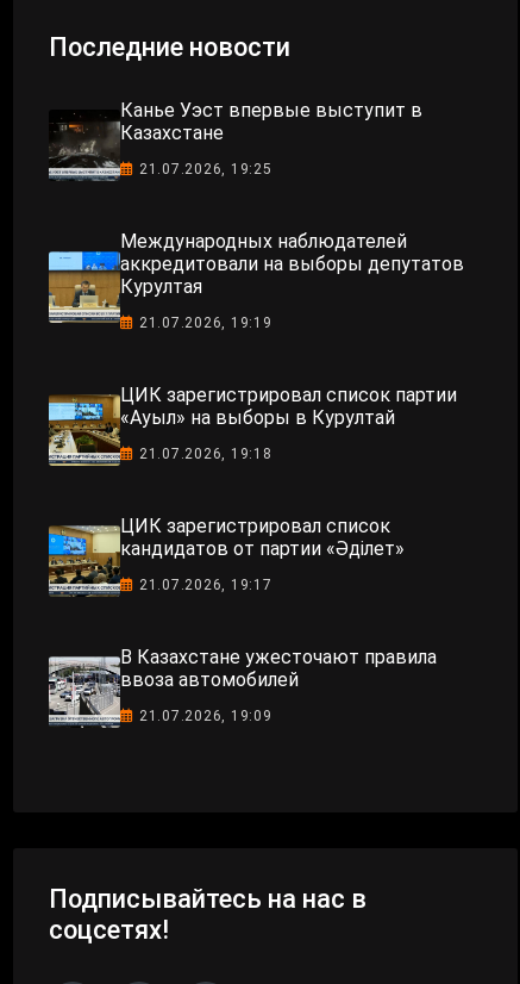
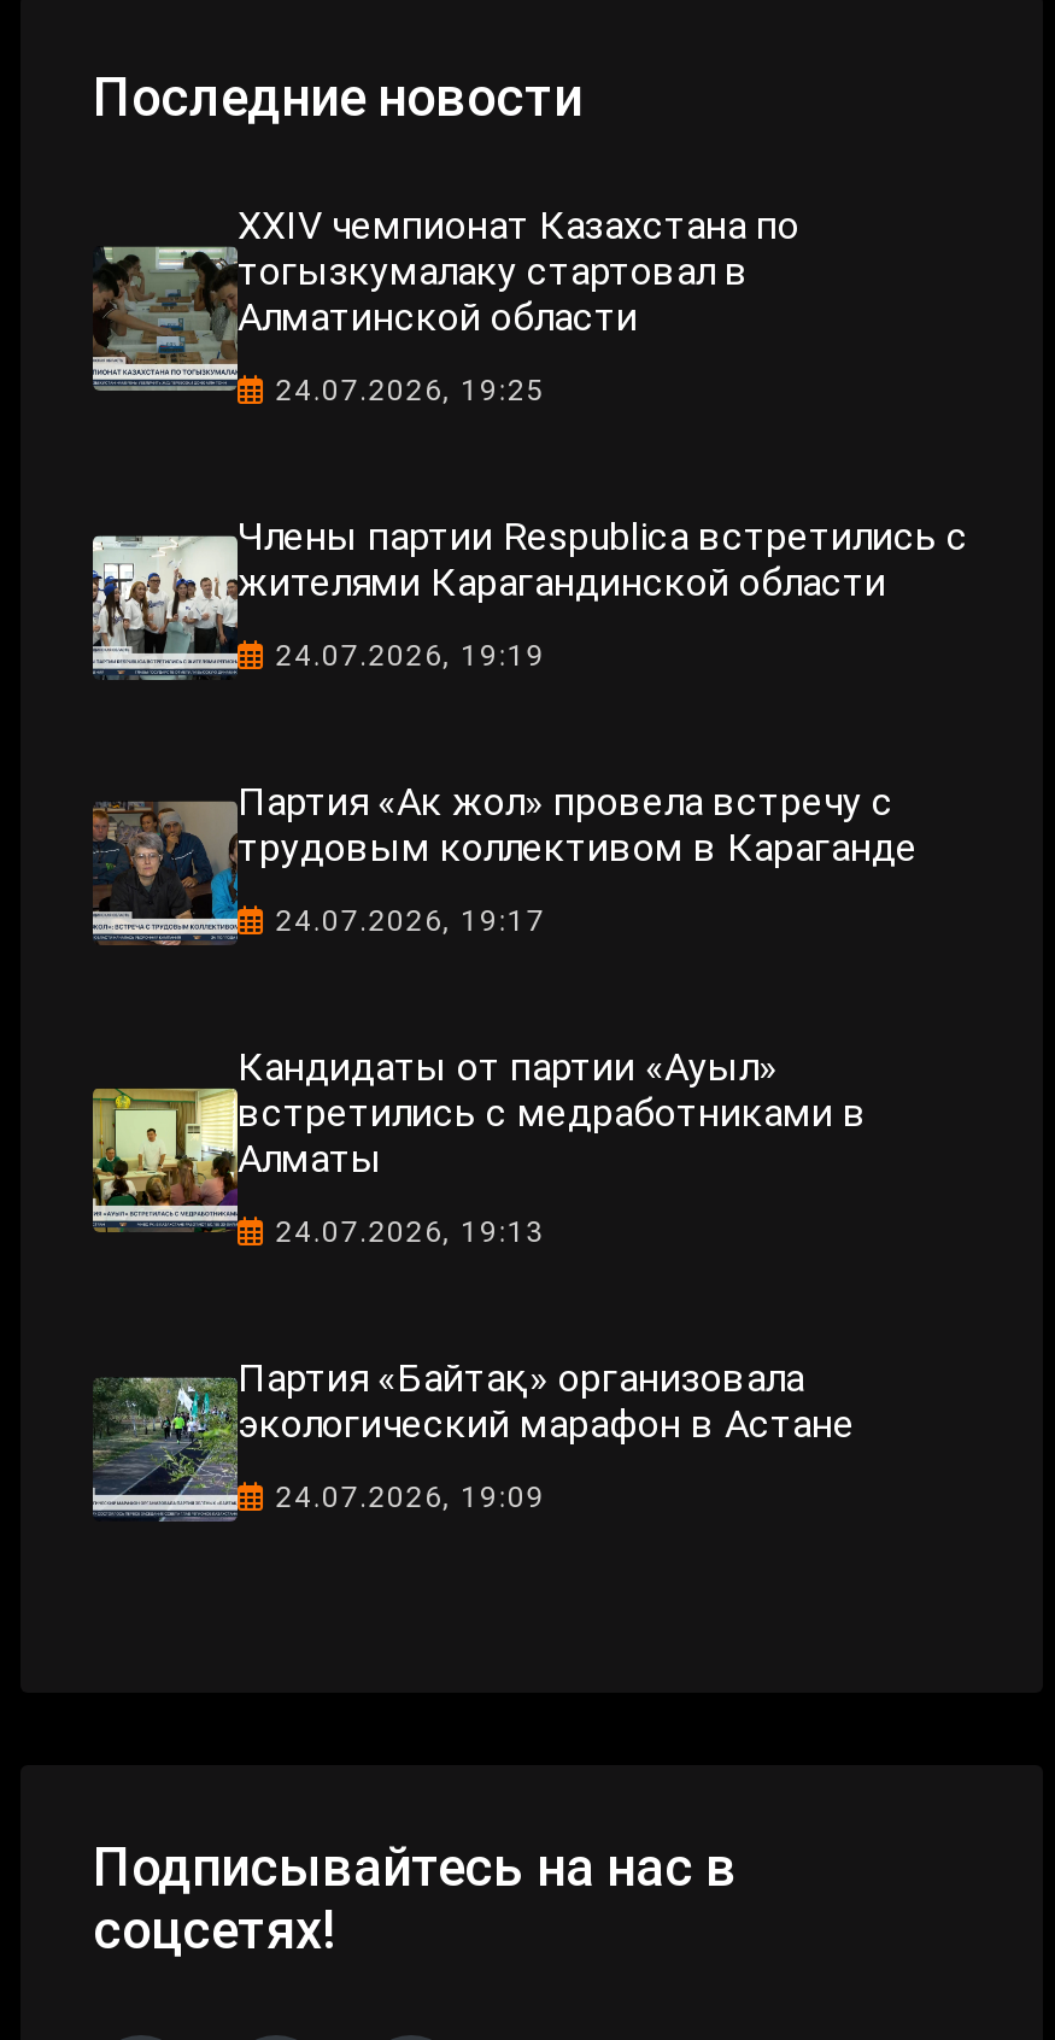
- [image]
- Канье Уэст впервые выступит в
- Казахстане
+ [image]
+ XXIV чемпионат Казахстана по
+ тогызкумалаку стартовал в
+ Алматинской области

- 21.07.2026, 19:25
+ 24.07.2026, 19:25

- [image]
- Международных наблюдателей
- аккредитовали на выборы депутатов
- Курултая
+ [image]
+ Члены партии Respublica встретились с
+ жителями Карагандинской области

- 21.07.2026, 19:19
+ 24.07.2026, 19:19

- [image]
- ЦИК зарегистрировал список партии
- «Ауыл» на выборы в Курултай
+ [image]
+ Партия «Ак жол» провела встречу с
+ трудовым коллективом в Караганде

- 21.07.2026, 19:18
+ 24.07.2026, 19:17

- [image]
- ЦИК зарегистрировал список
- кандидатов от партии «Әділет»
+ [image]
+ Кандидаты от партии «Ауыл»
+ встретились с медработниками в
+ Алматы

- 21.07.2026, 19:17
+ 24.07.2026, 19:13

- [image]
- В Казахстане ужесточают правила
- ввоза автомобилей
+ [image]
+ Партия «Байтақ» организовала
+ экологический марафон в Астане

- 21.07.2026, 19:09
+ 24.07.2026, 19:09
